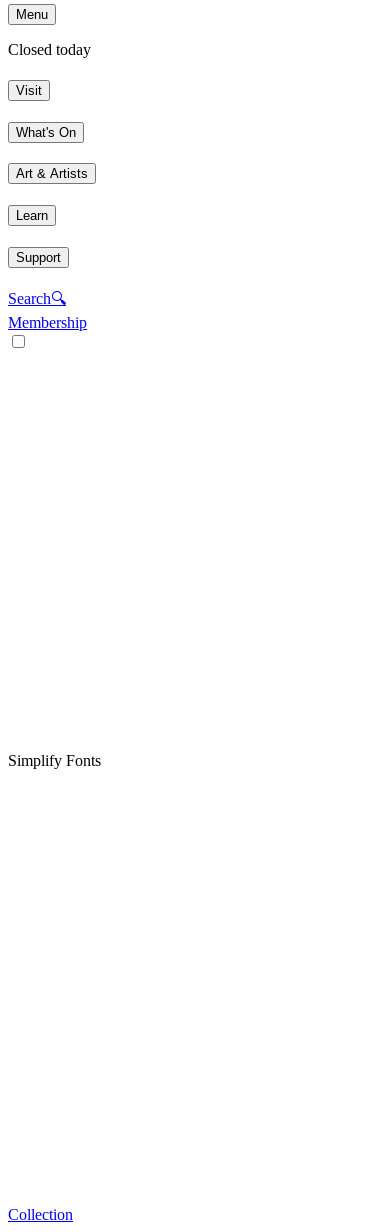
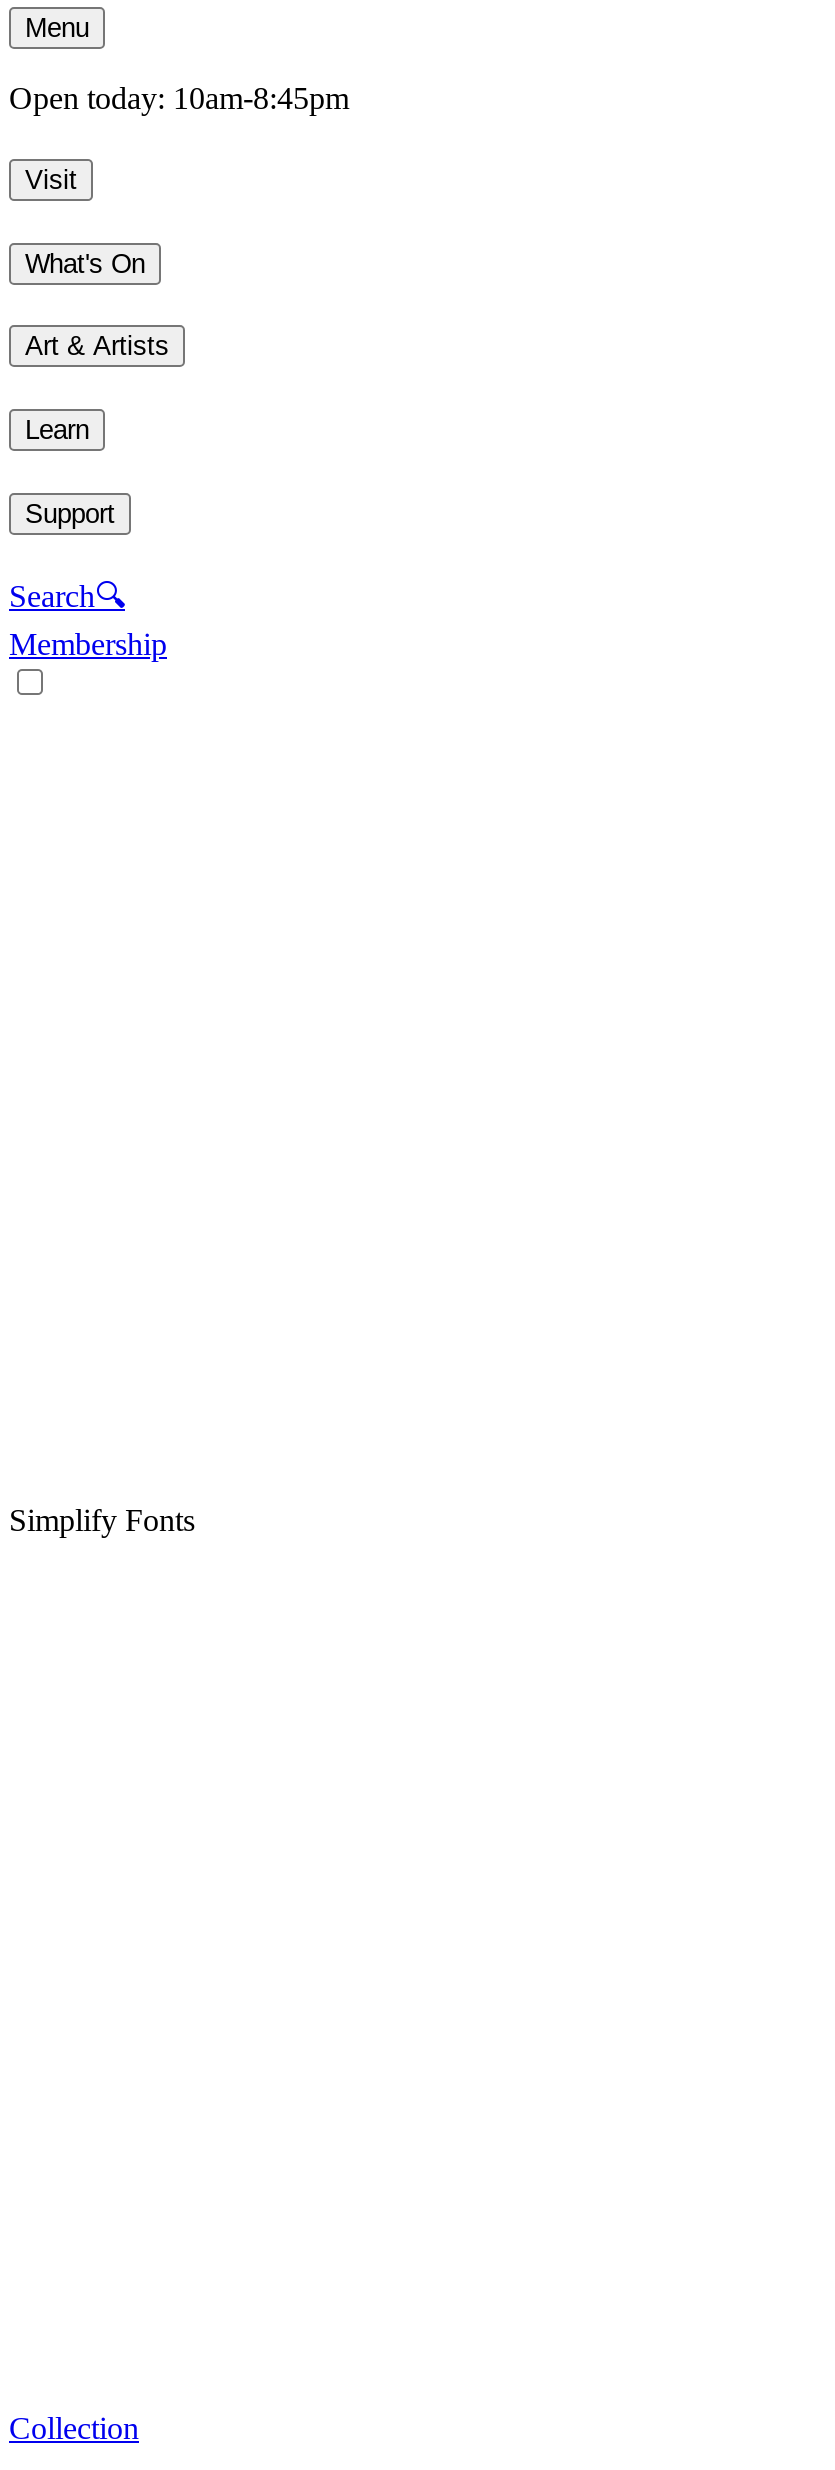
- Closed today
+ Open today: 10am-8:45pm
